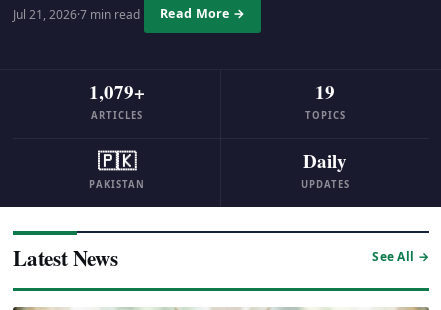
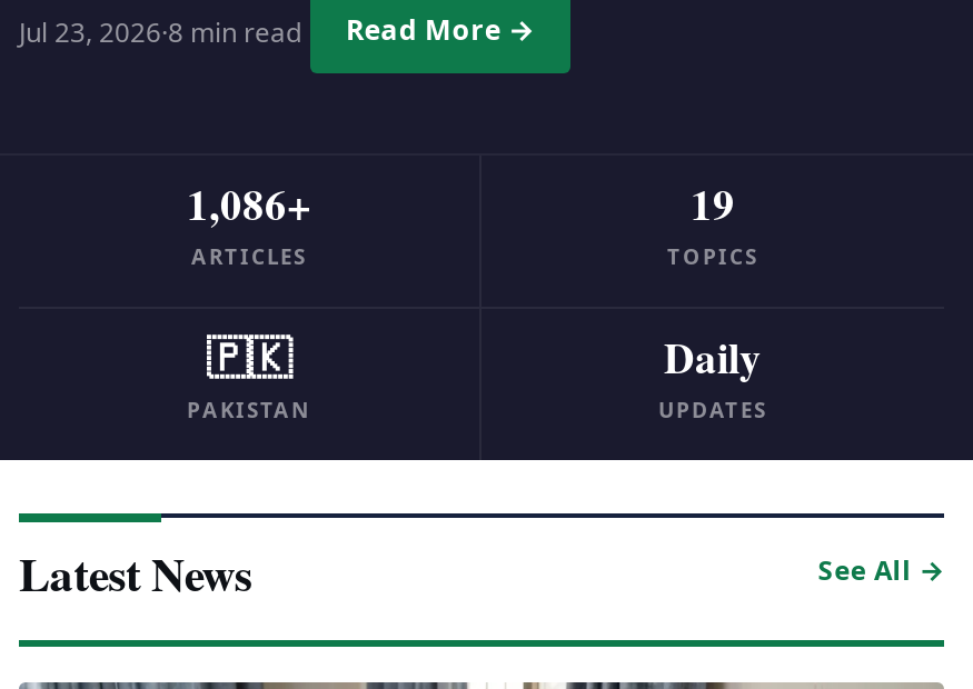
- Jul 21, 2026·7 min read
+ Jul 23, 2026·8 min read

- 1,079+
+ 1,086+
